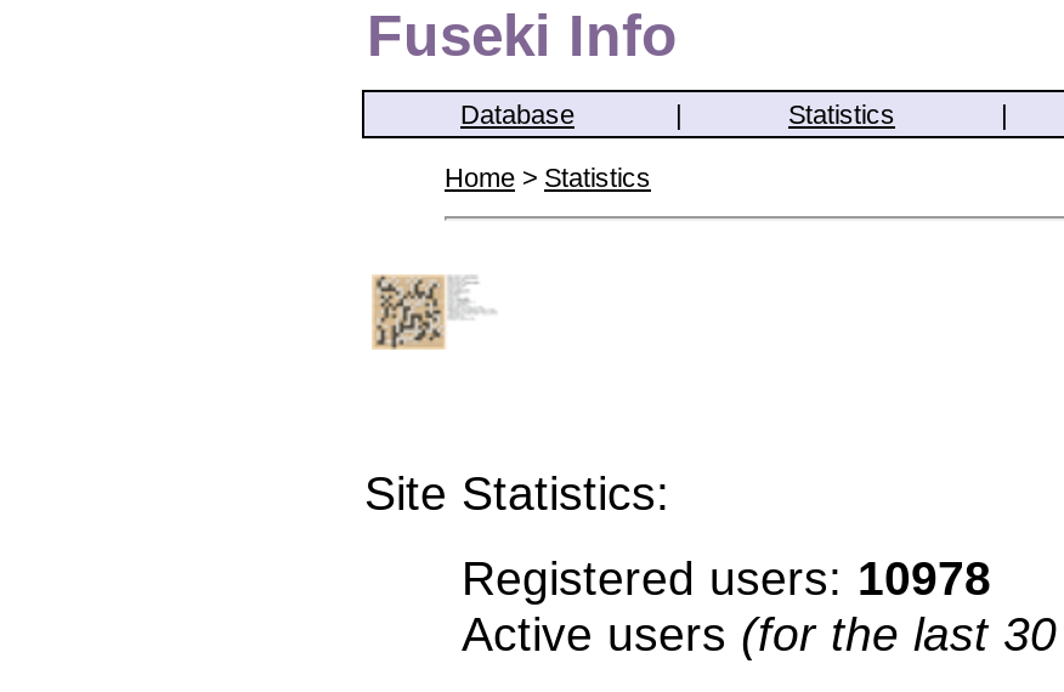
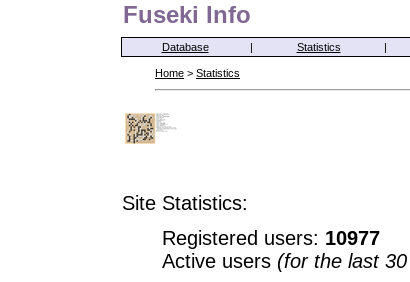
- Registered users: 10978
+ Registered users: 10977
